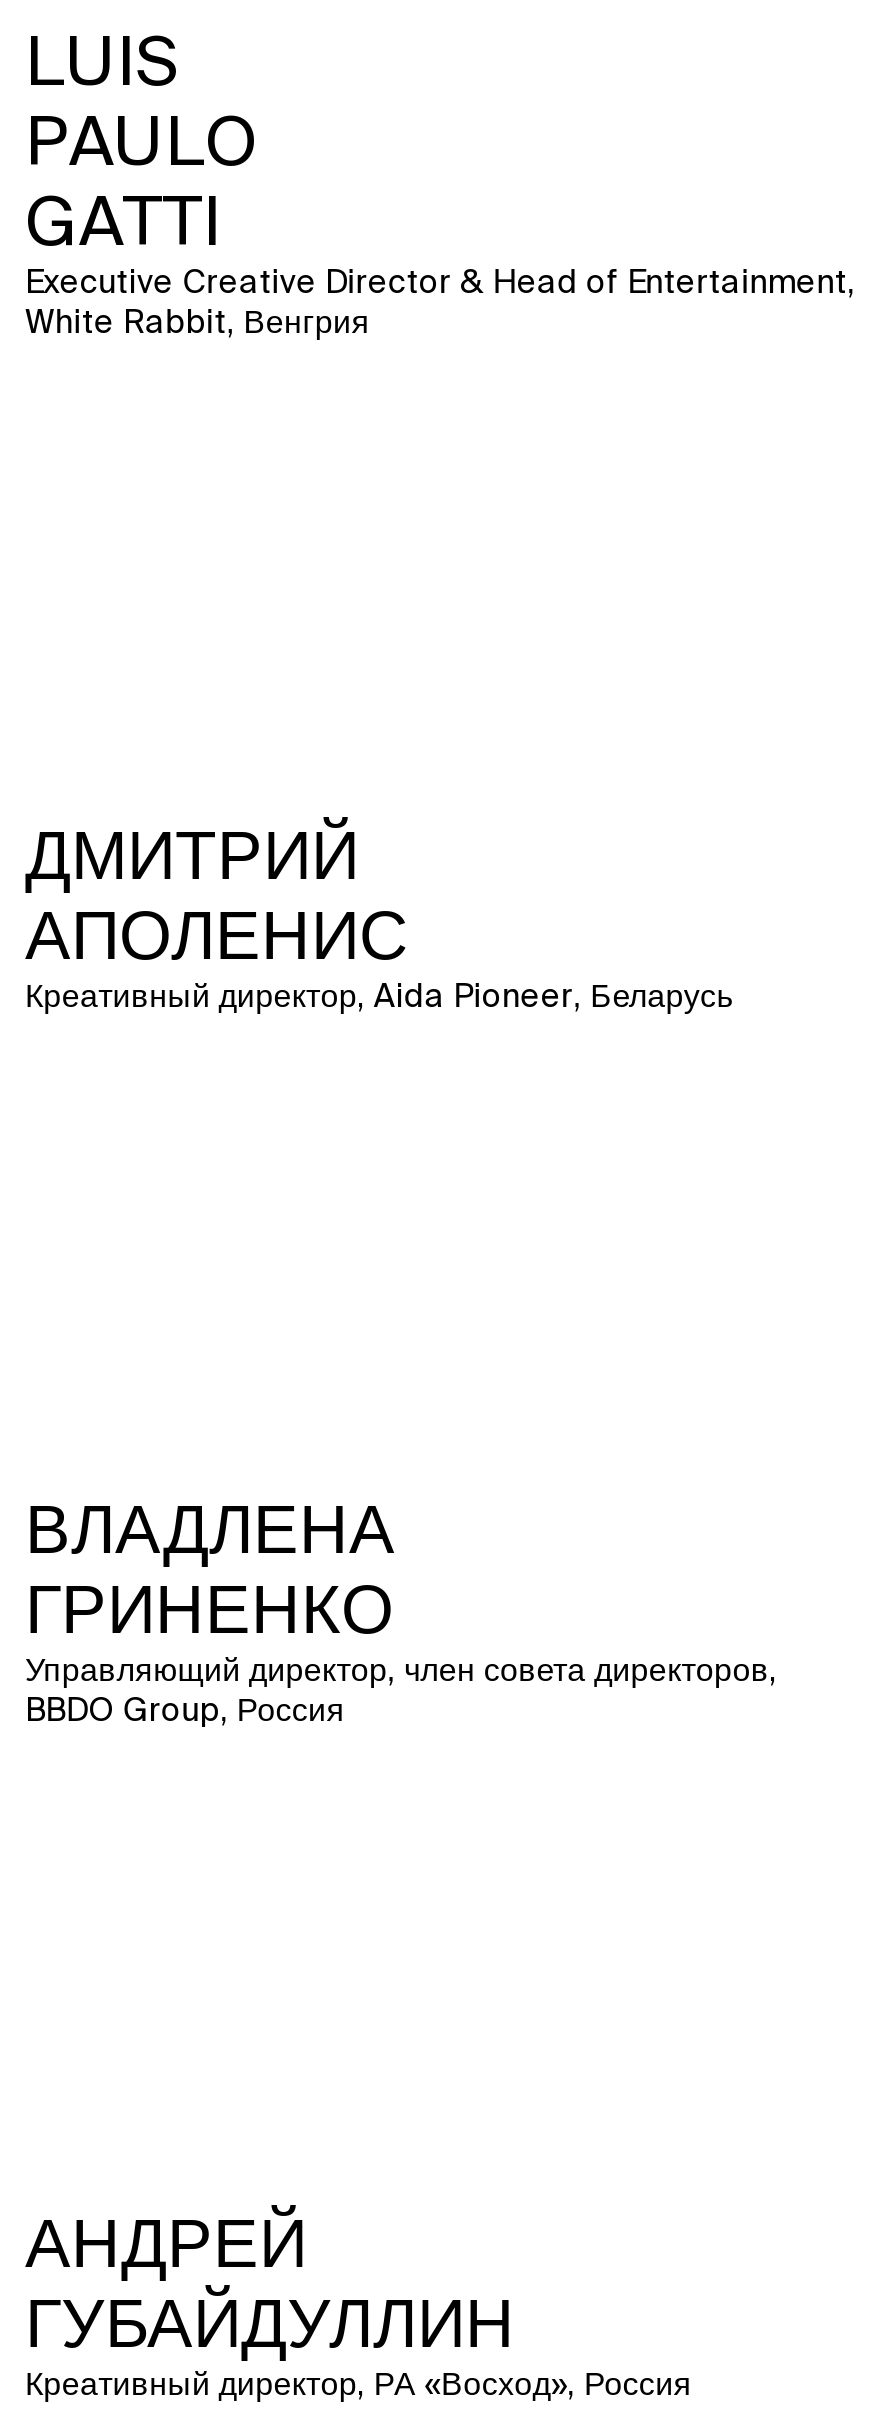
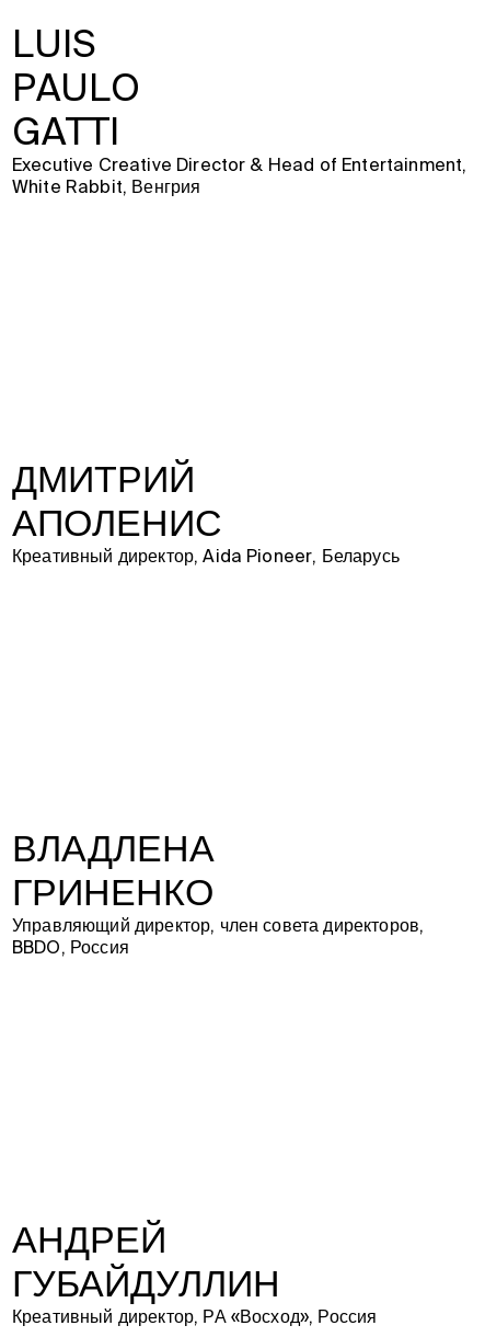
- BBDO Group, Россия
+ BBDO, Россия
